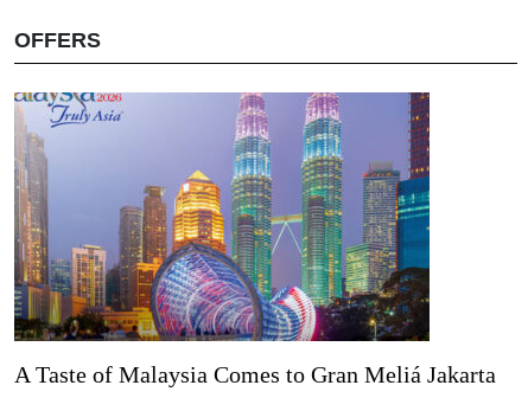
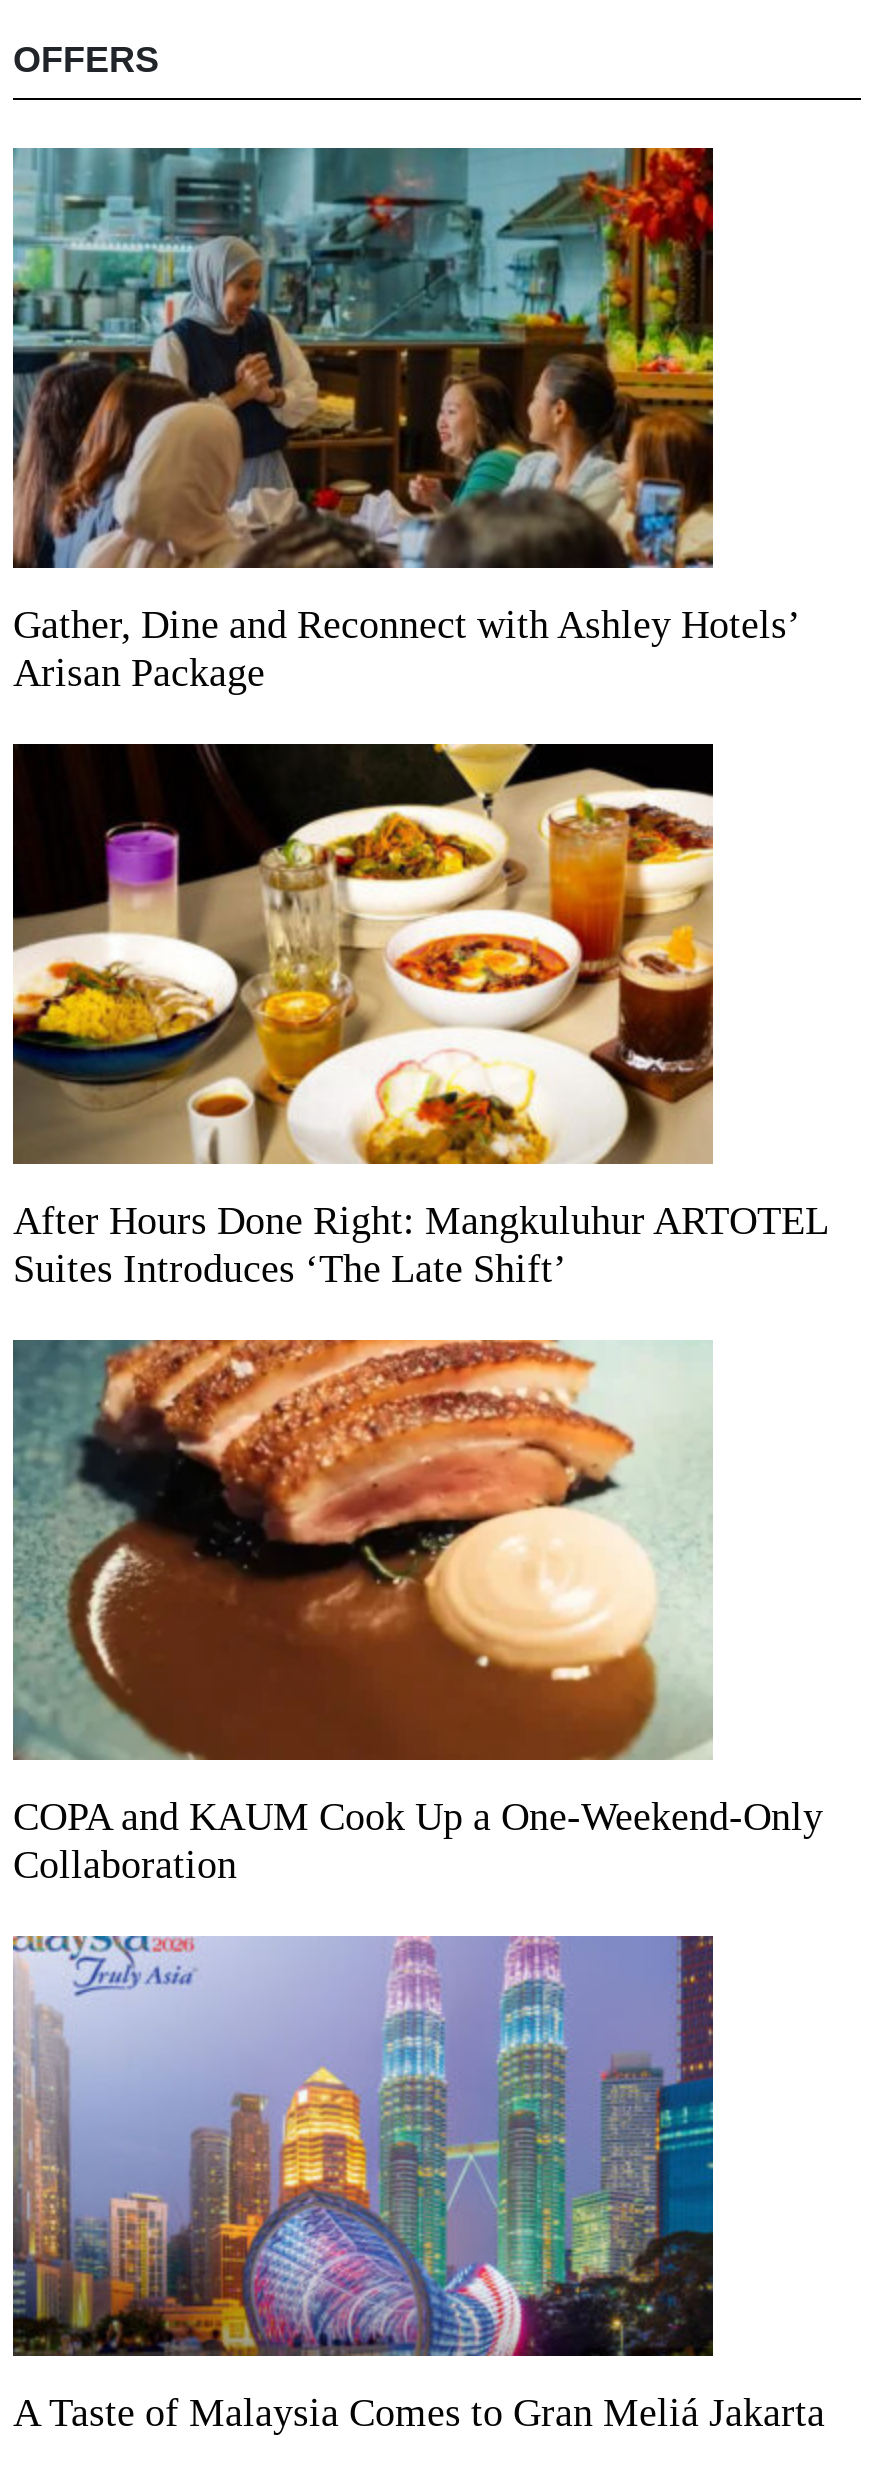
+ [image]
+ Gather, Dine and Reconnect with Ashley Hotels’
+ Arisan Package

+ [image]
+ After Hours Done Right: Mangkuluhur ARTOTEL
+ Suites Introduces ‘The Late Shift’

+ [image]
+ COPA and KAUM Cook Up a One-Weekend-Only
+ Collaboration
